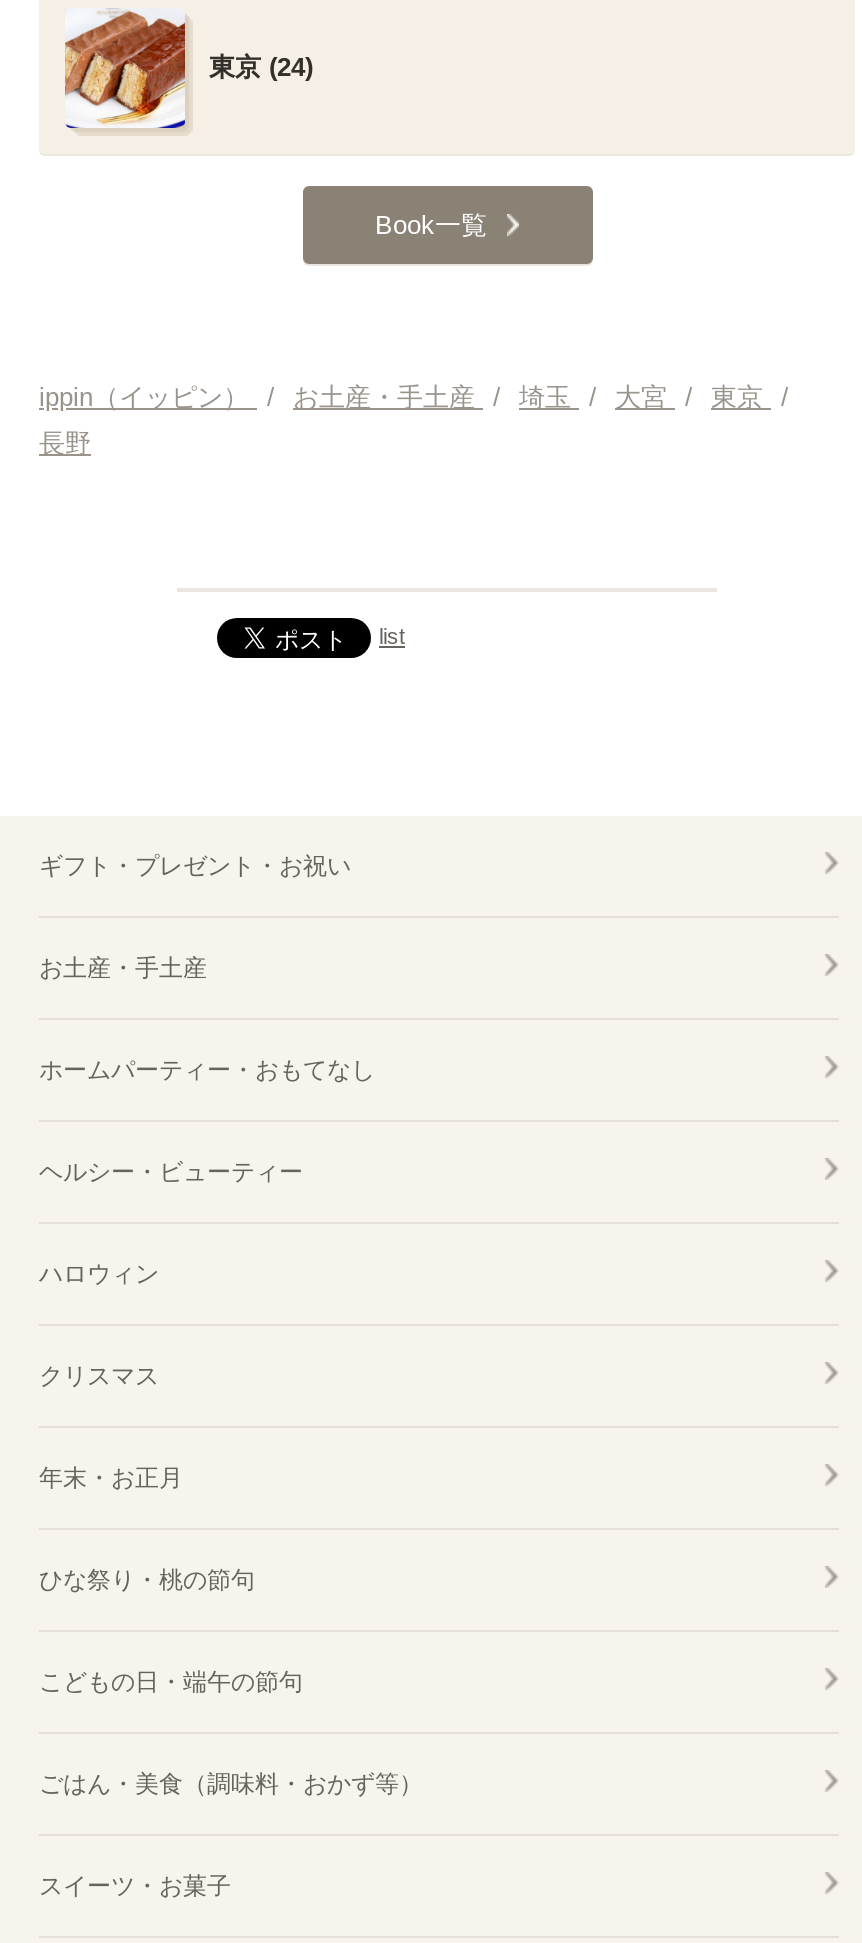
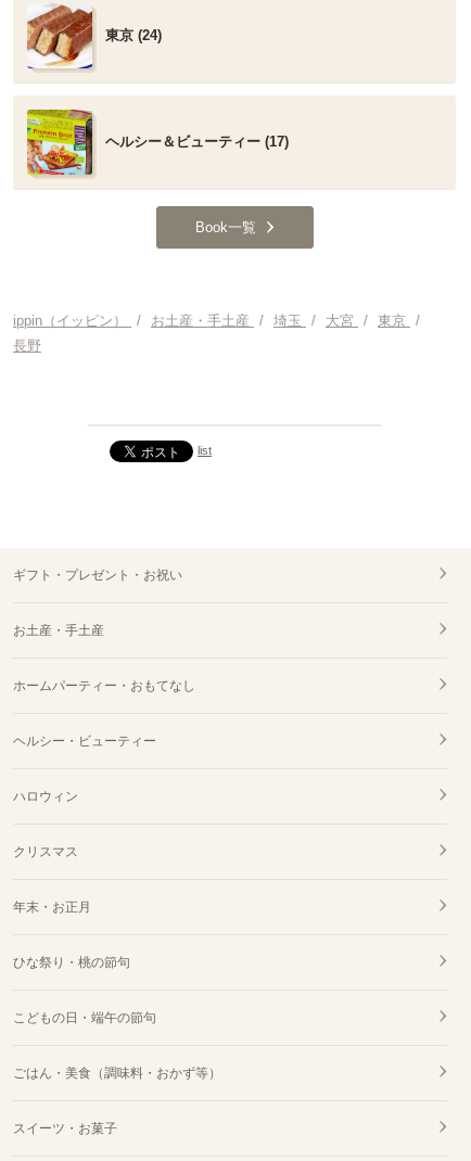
+ [image]
+ ヘルシー＆ビューティー (17)
